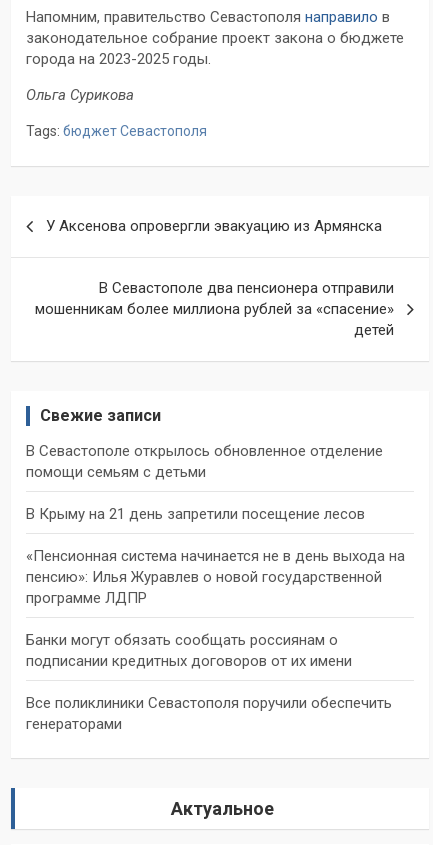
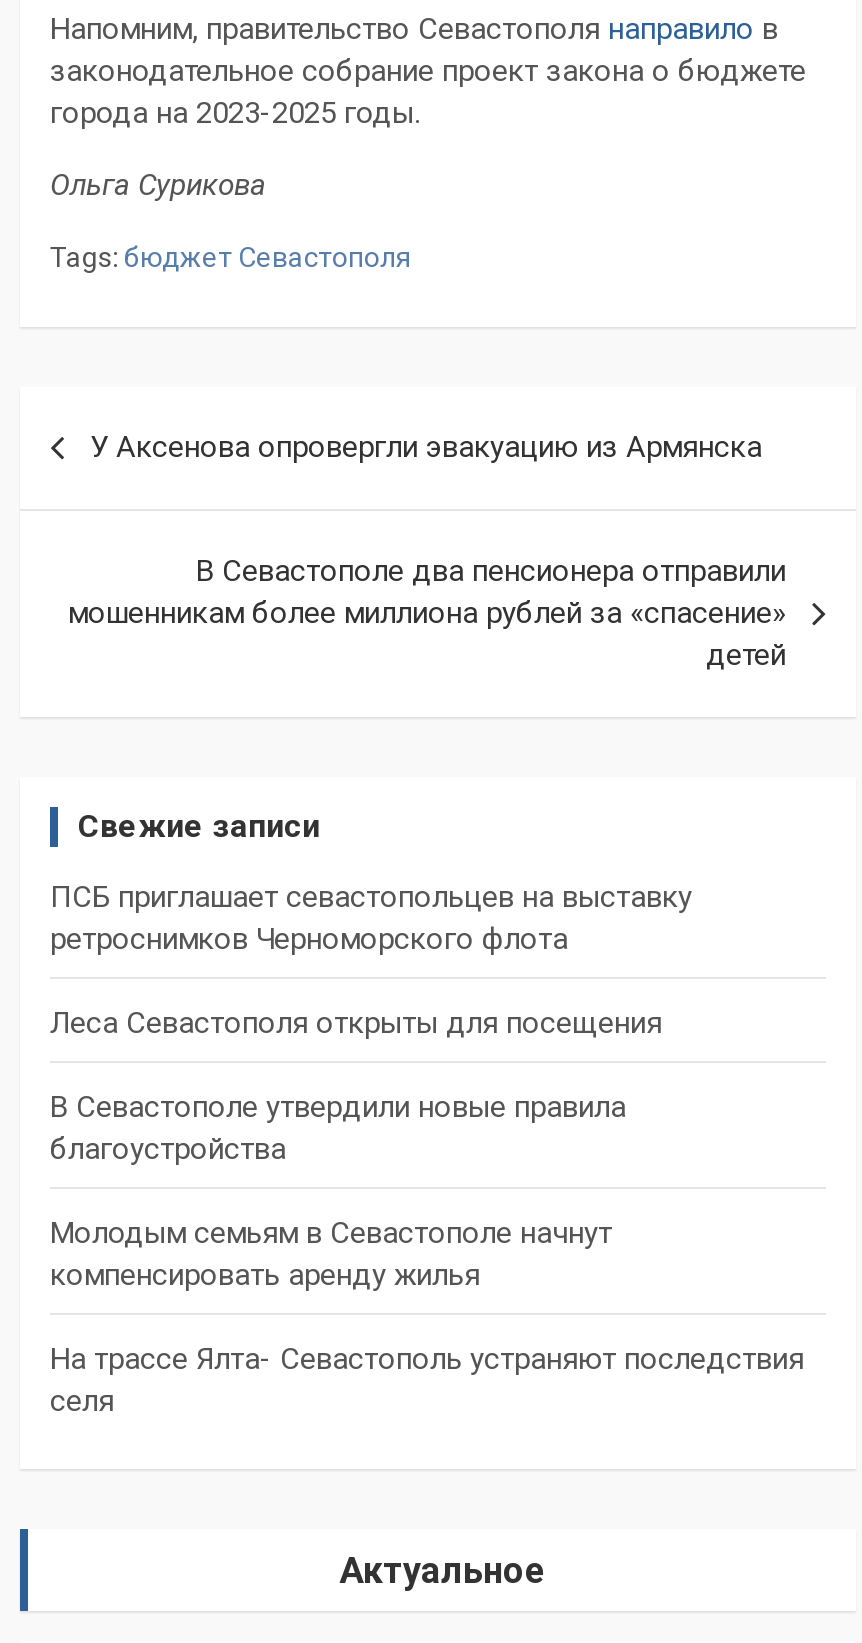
- В Севастополе открылось обновленное отделение
- помощи семьям с детьми
+ ПСБ приглашает севастопольцев на выставку
+ ретроснимков Черноморского флота

- В Крыму на 21 день запретили посещение лесов
+ Леса Севастополя открыты для посещения

- «Пенсионная система начинается не в день выхода на
- пенсию»: Илья Журавлев о новой государственной
- программе ЛДПР
+ В Севастополе утвердили новые правила
+ благоустройства

- Банки могут обязать сообщать россиянам о
- подписании кредитных договоров от их имени
+ Молодым семьям в Севастополе начнут
+ компенсировать аренду жилья

- Все поликлиники Севастополя поручили обеспечить
- генераторами
+ На трассе Ялта- Севастополь устраняют последствия
+ селя
